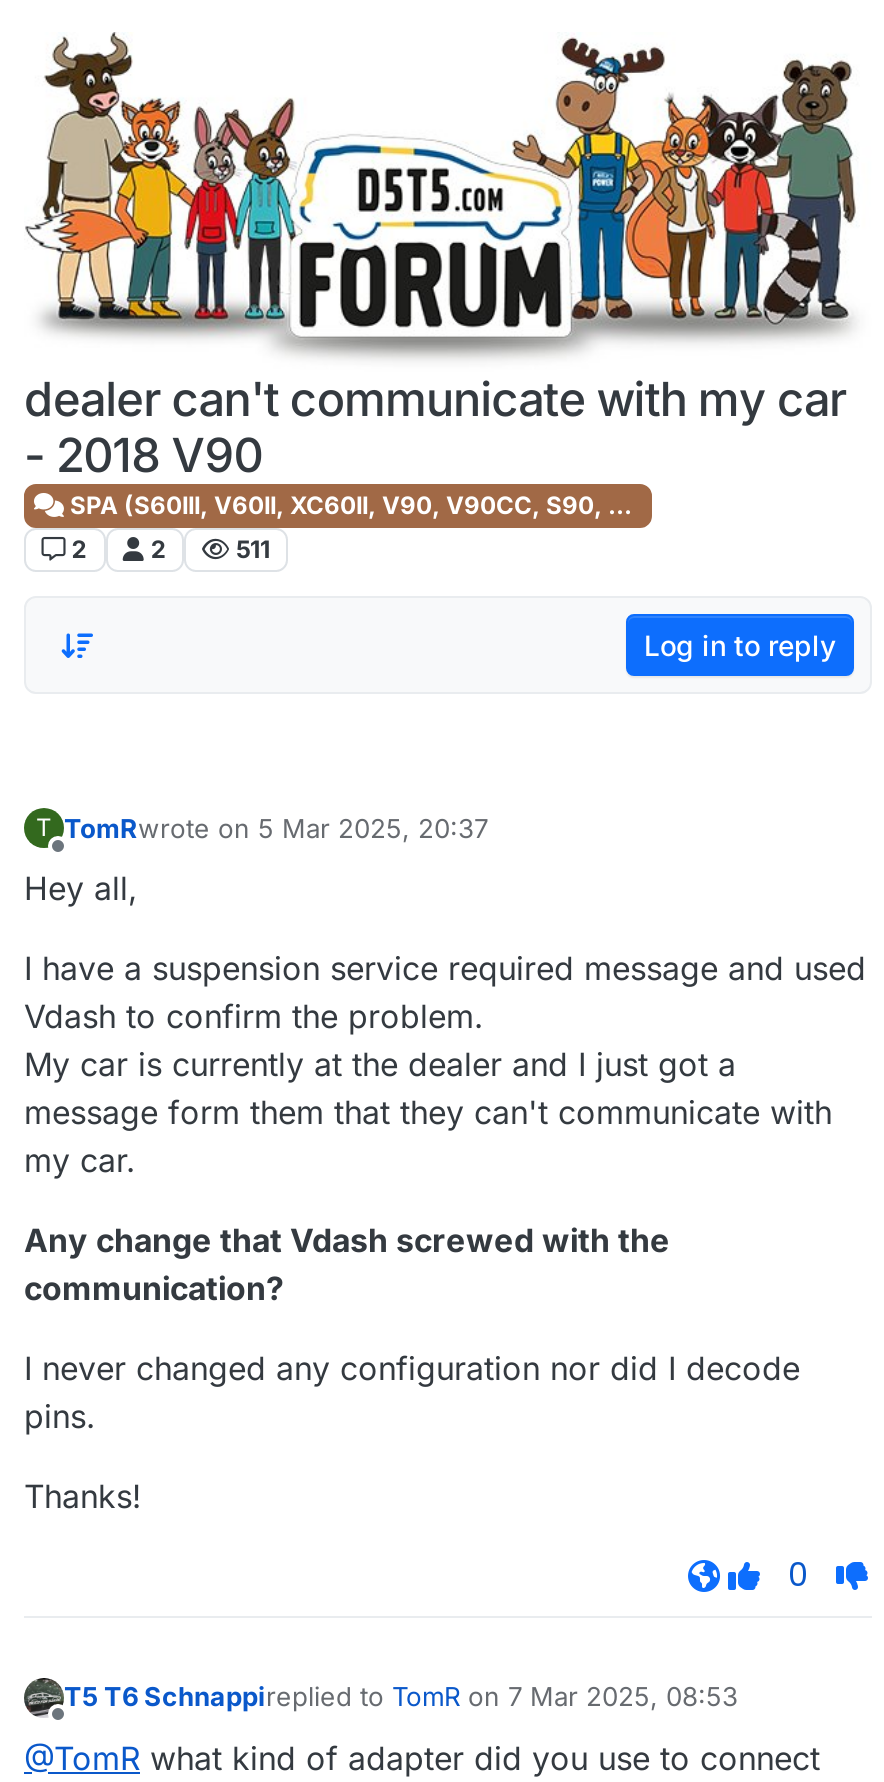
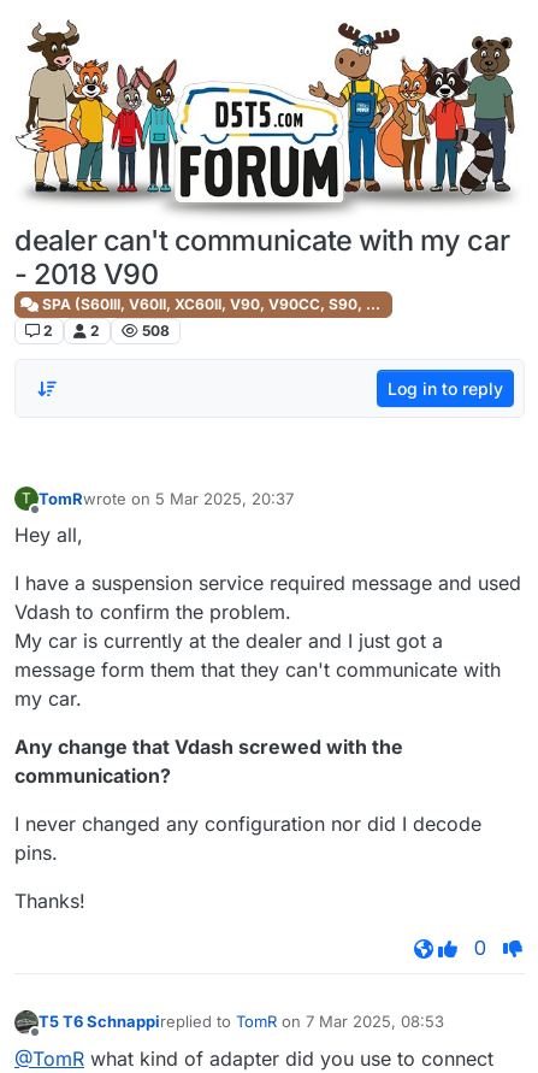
- 511
+ 508
